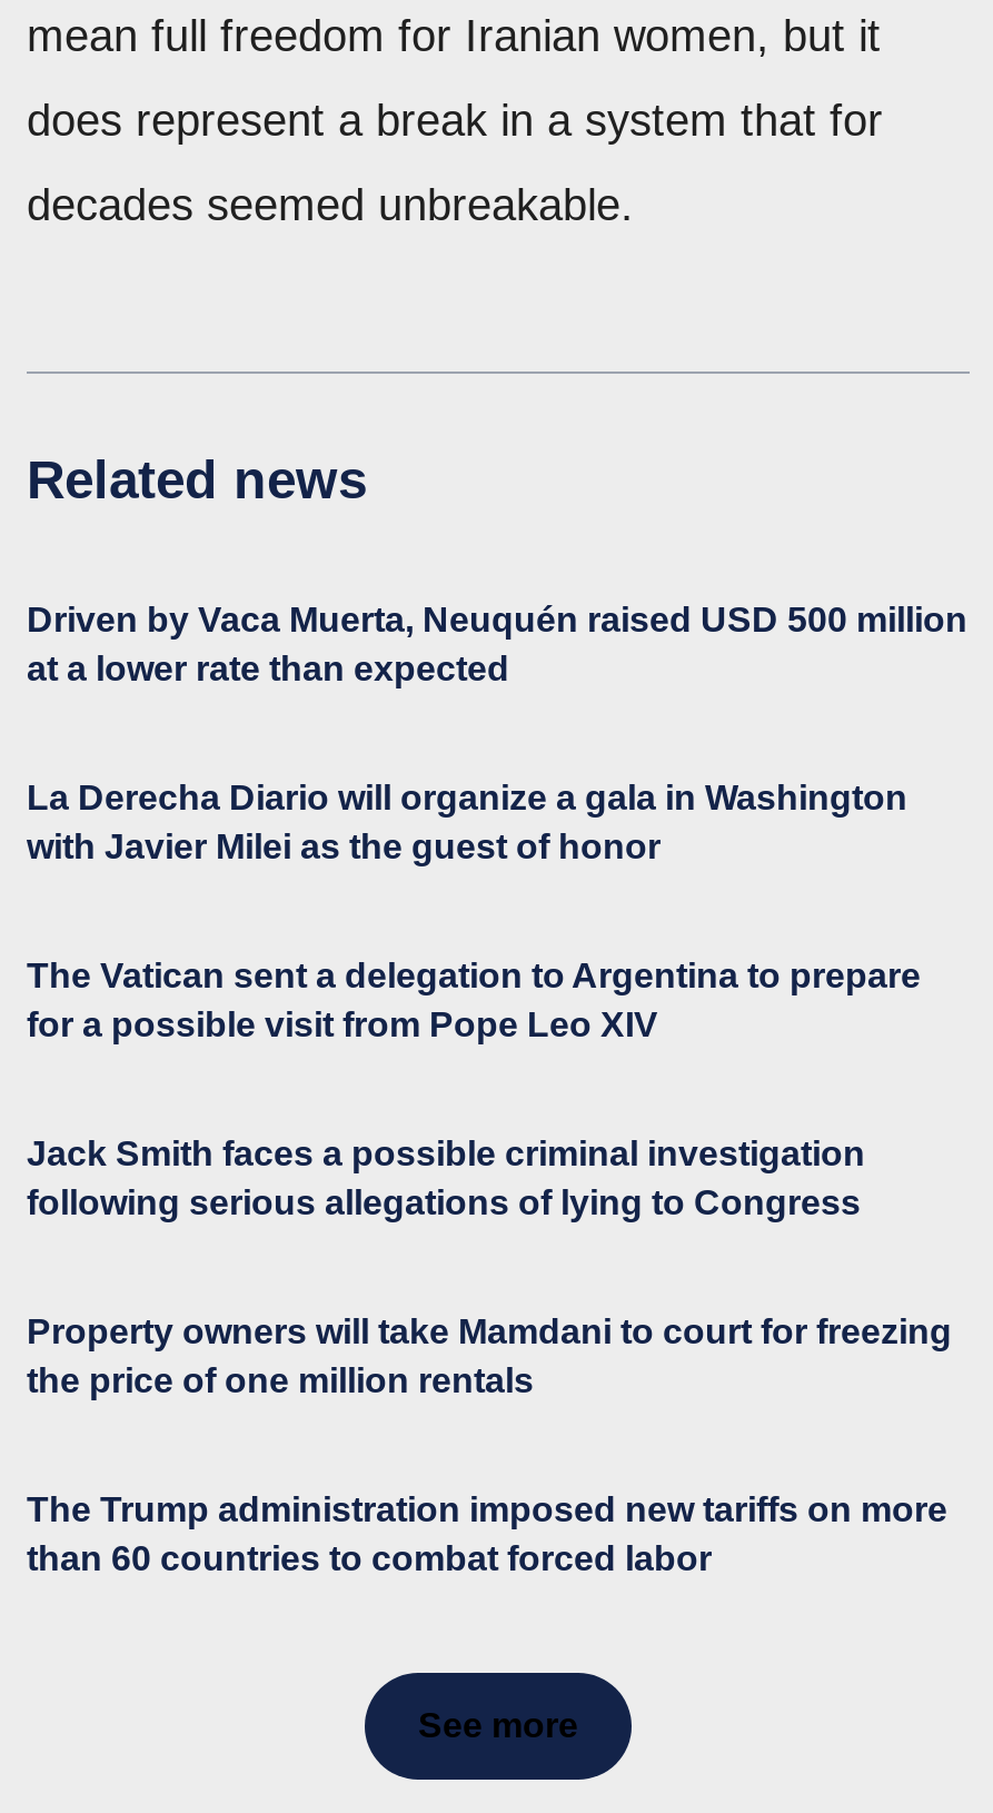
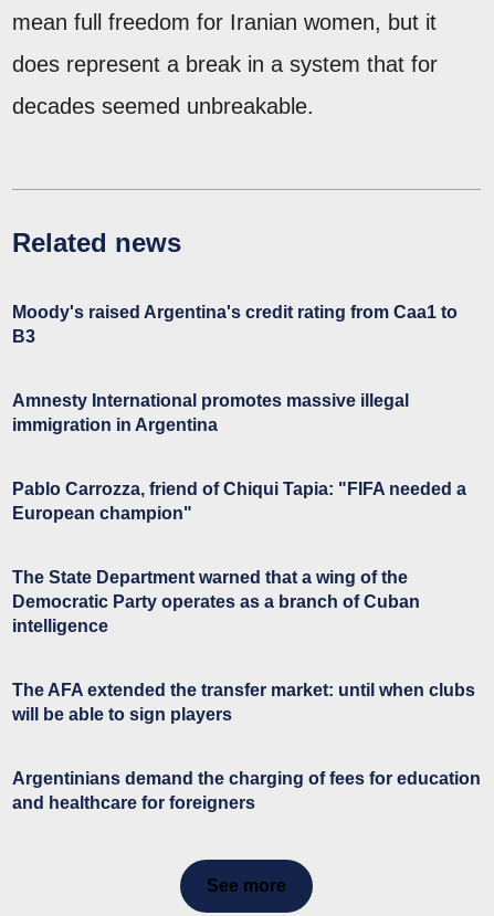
- Driven by Vaca Muerta, Neuquén raised USD 500 million
- at a lower rate than expected
+ Moody's raised Argentina's credit rating from Caa1 to
+ B3

- La Derecha Diario will organize a gala in Washington
- with Javier Milei as the guest of honor
+ Amnesty International promotes massive illegal
+ immigration in Argentina

- The Vatican sent a delegation to Argentina to prepare
- for a possible visit from Pope Leo XIV
+ Pablo Carrozza, friend of Chiqui Tapia: "FIFA needed a
+ European champion"

- Jack Smith faces a possible criminal investigation
- following serious allegations of lying to Congress
+ The State Department warned that a wing of the
+ Democratic Party operates as a branch of Cuban
+ intelligence

- Property owners will take Mamdani to court for freezing
- the price of one million rentals
+ The AFA extended the transfer market: until when clubs
+ will be able to sign players

- The Trump administration imposed new tariffs on more
- than 60 countries to combat forced labor
+ Argentinians demand the charging of fees for education
+ and healthcare for foreigners
